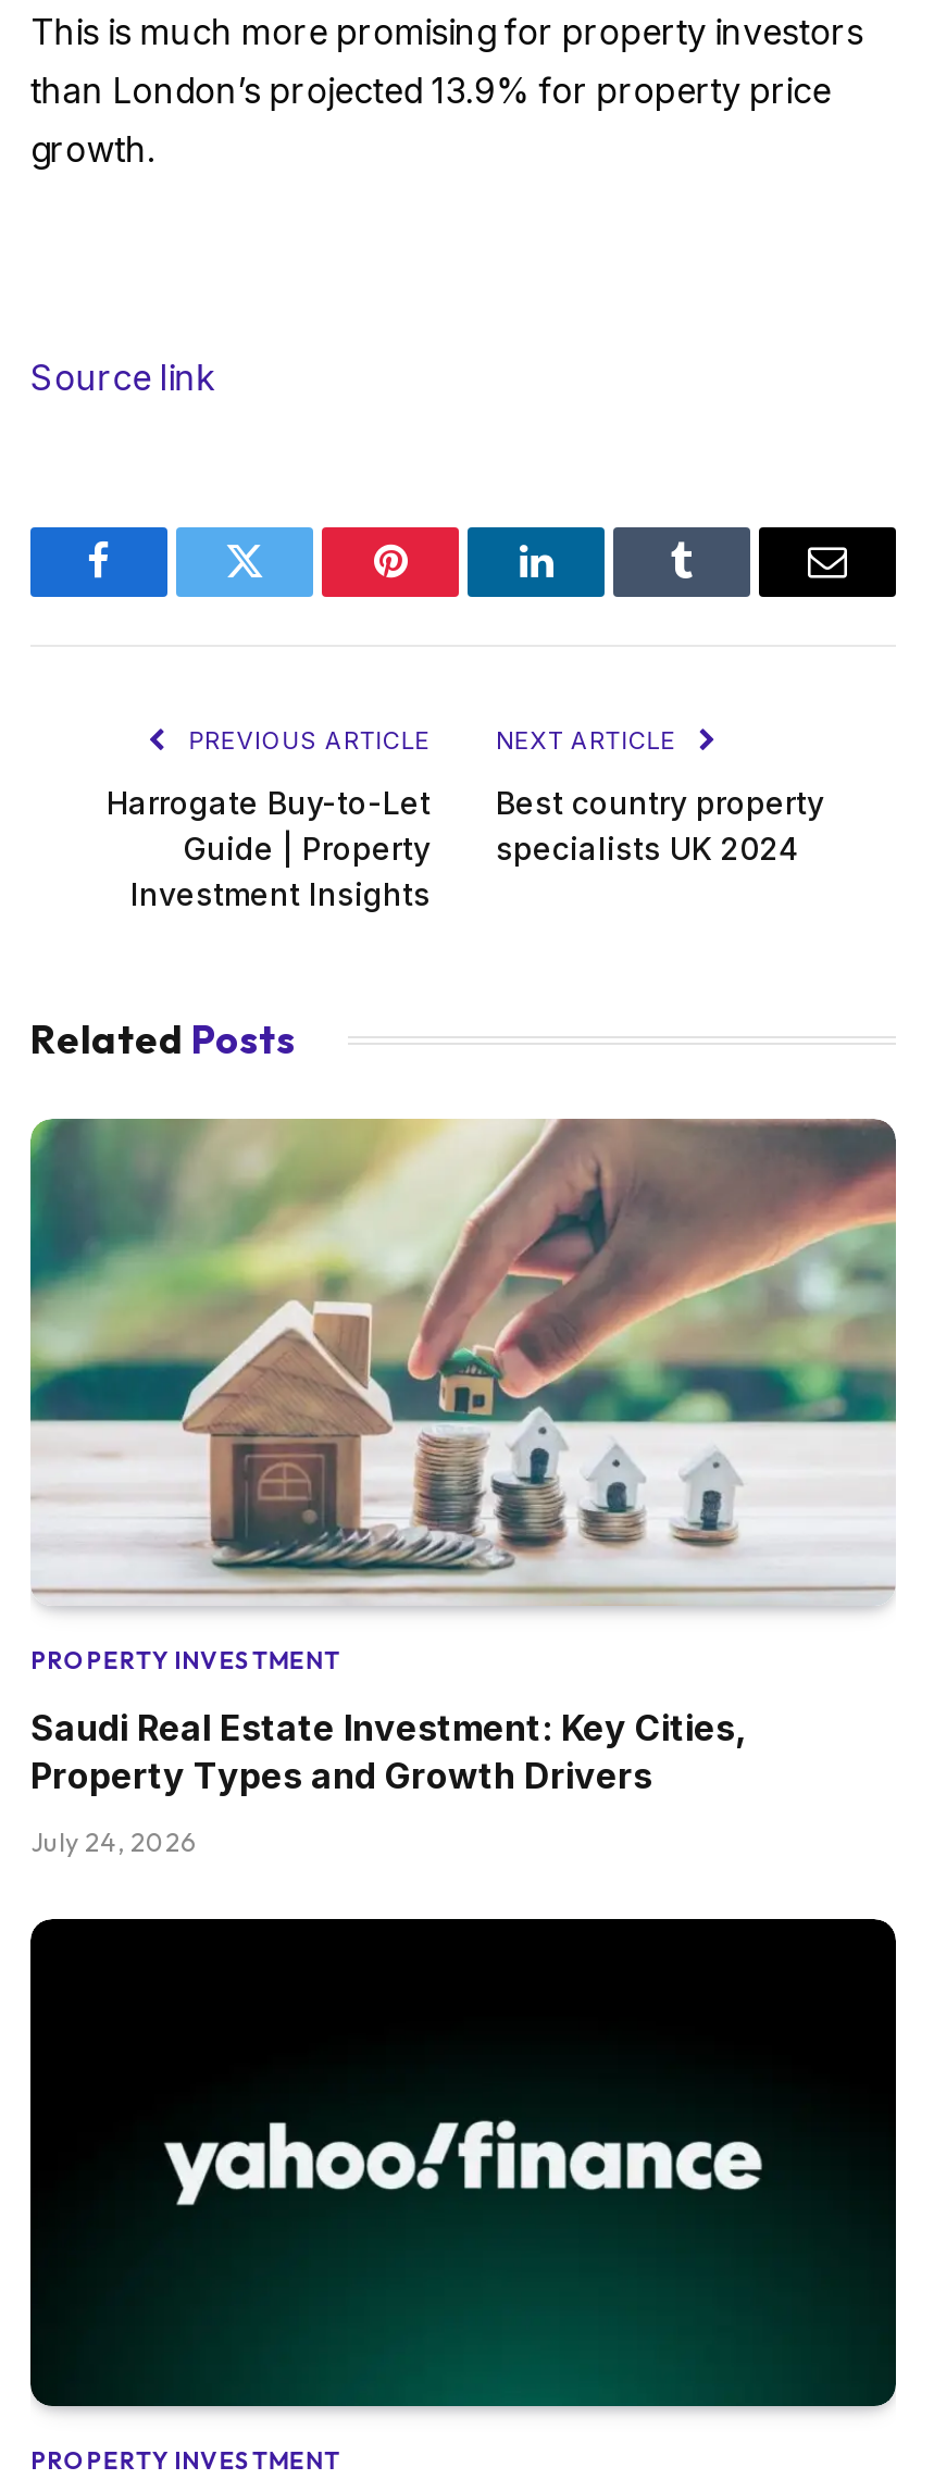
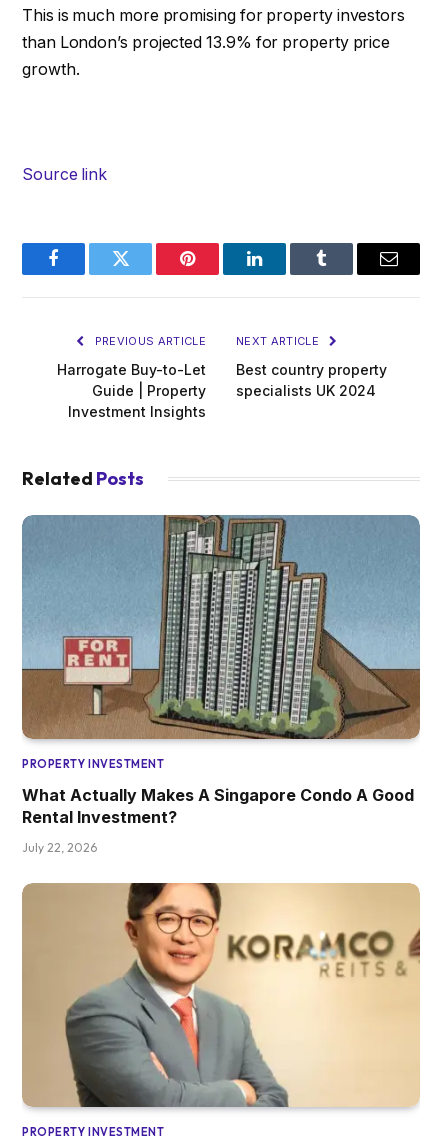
- [image]
+ [image]

- Saudi Real Estate Investment: Key Cities,
- Property Types and Growth Drivers
+ What Actually Makes A Singapore Condo A Good
+ Rental Investment?

- July 24, 2026
+ July 22, 2026

- [image]
+ [image]
